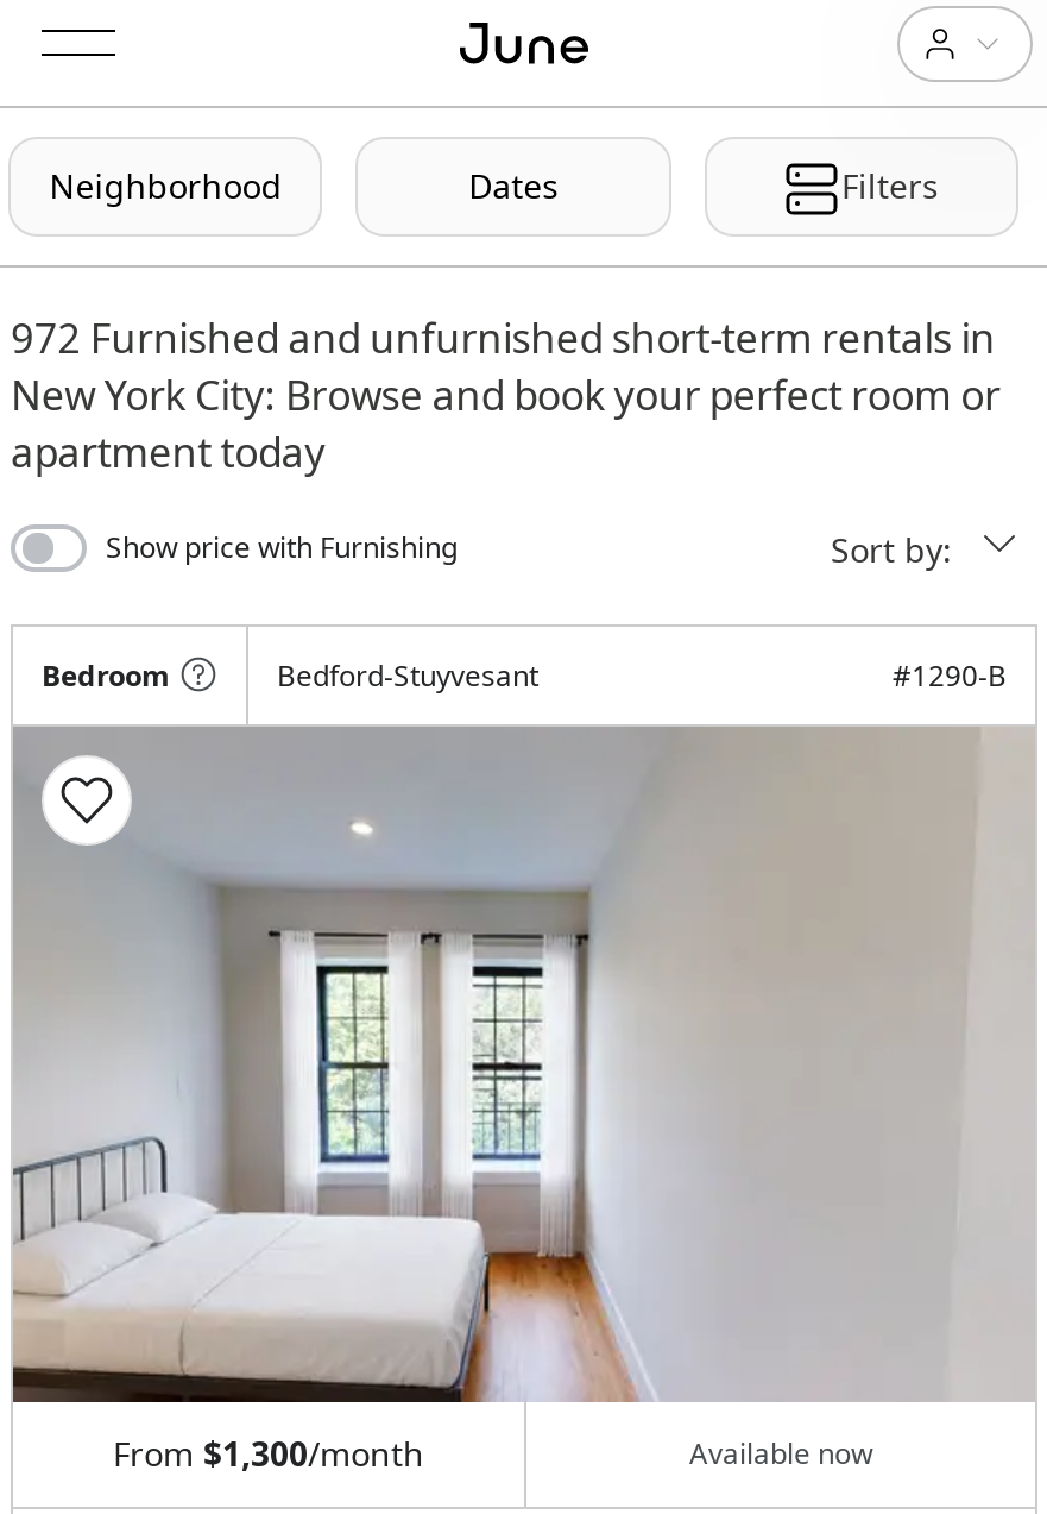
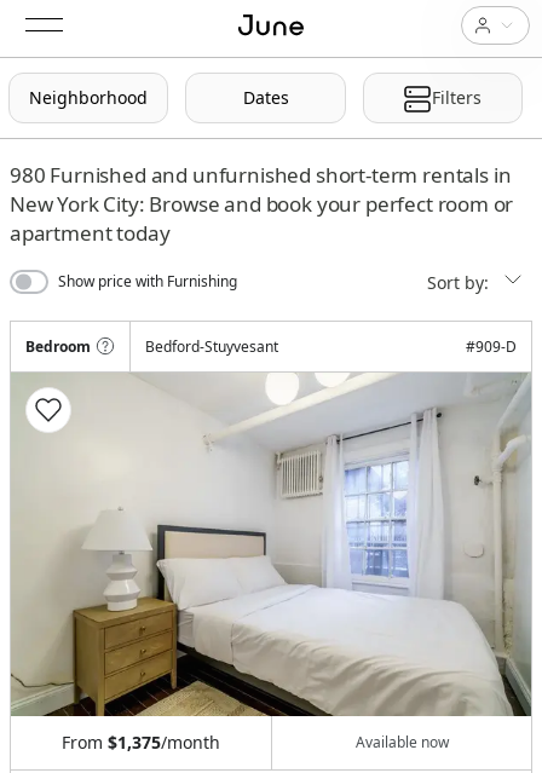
- 972 Furnished and unfurnished short-term rentals in
+ 980 Furnished and unfurnished short-term rentals in

- #1290-B
+ #909-D

- [image]
- From $1,300/month
+ [image]
+ From $1,375/month
